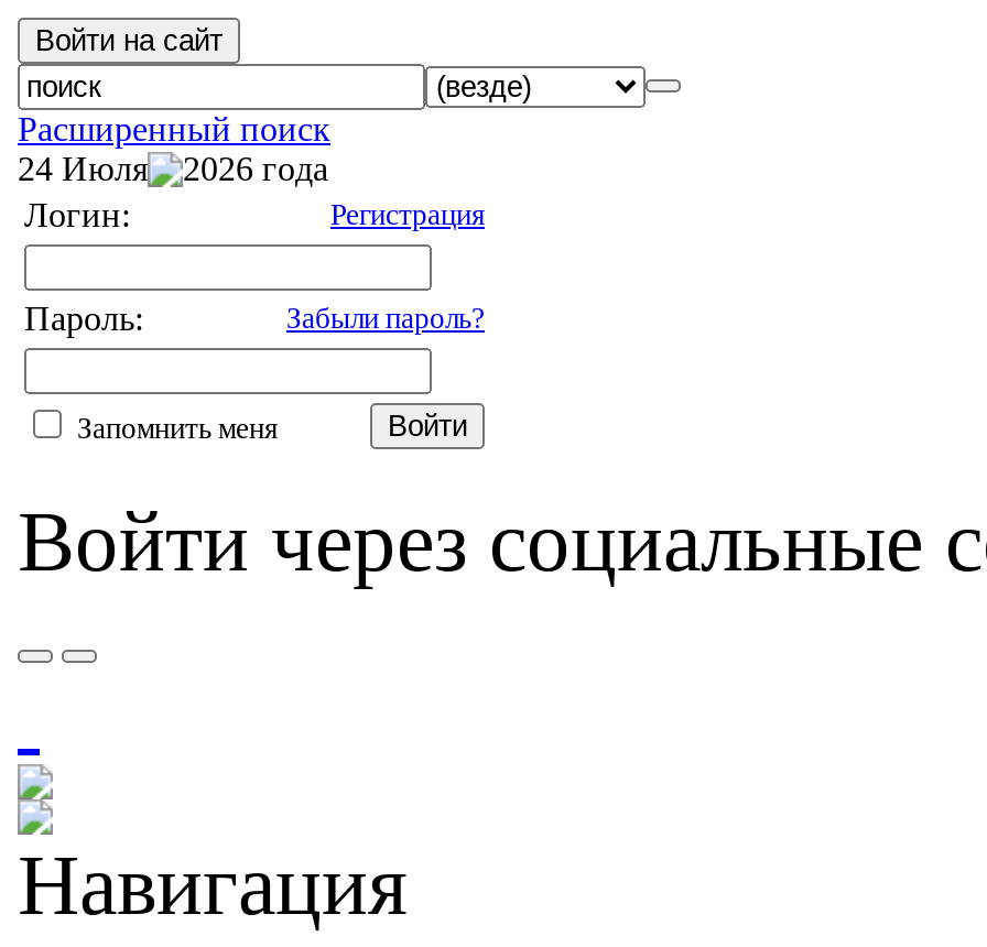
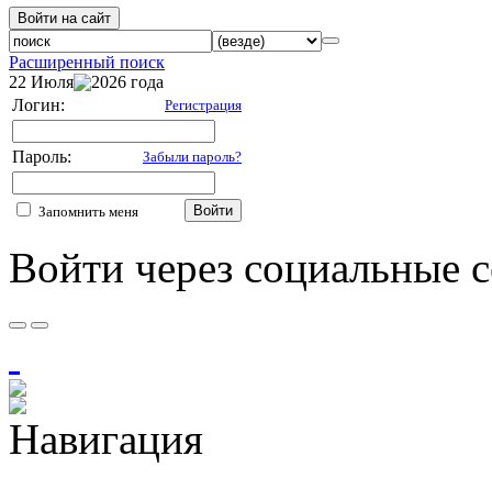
- 24 Июля 2026 года
+ 22 Июля 2026 года
